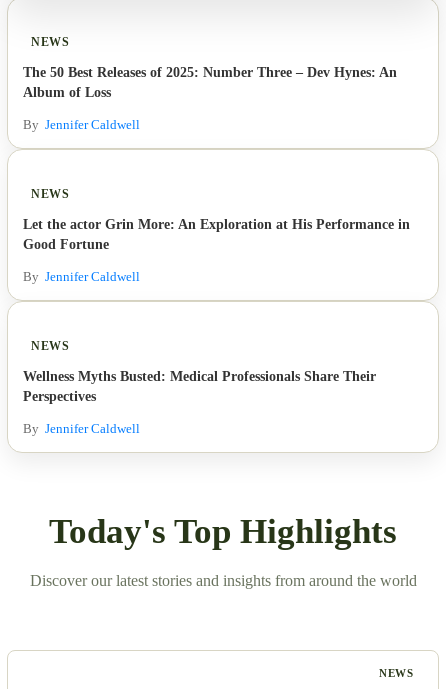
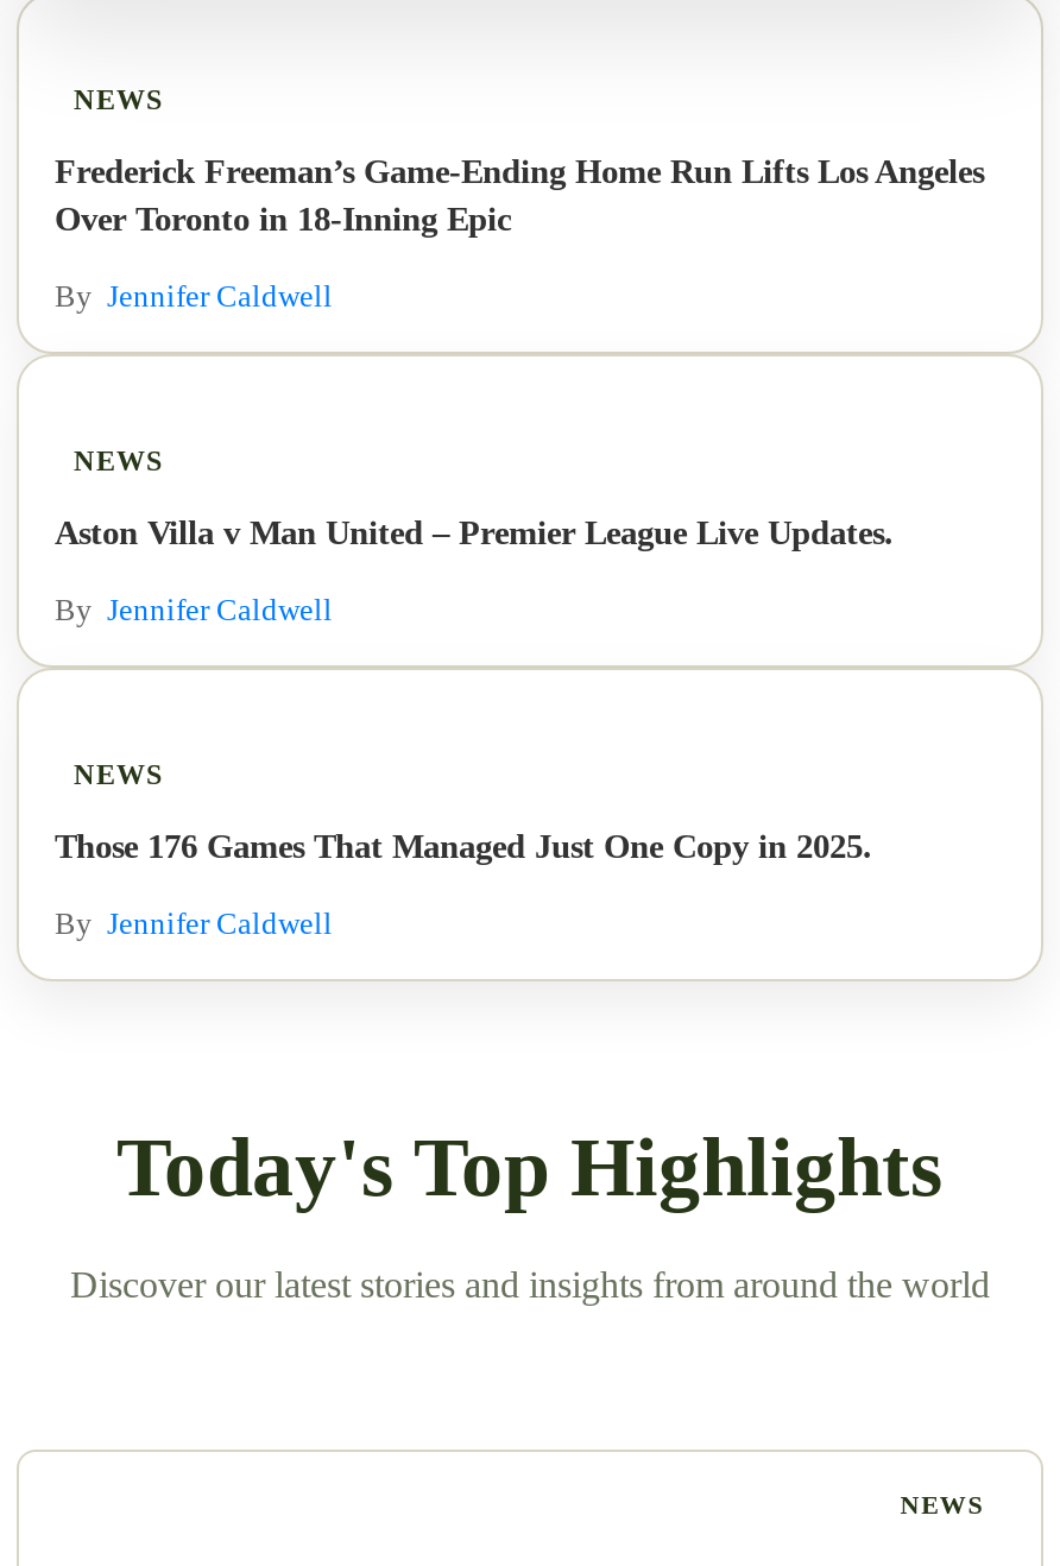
- The 50 Best Releases of 2025: Number Three – Dev Hynes: An
- Album of Loss
+ Frederick Freeman’s Game-Ending Home Run Lifts Los Angeles
+ Over Toronto in 18-Inning Epic

- Let the actor Grin More: An Exploration at His Performance in
- Good Fortune
+ Aston Villa v Man United – Premier League Live Updates.

- Wellness Myths Busted: Medical Professionals Share Their
- Perspectives
+ Those 176 Games That Managed Just One Copy in 2025.
